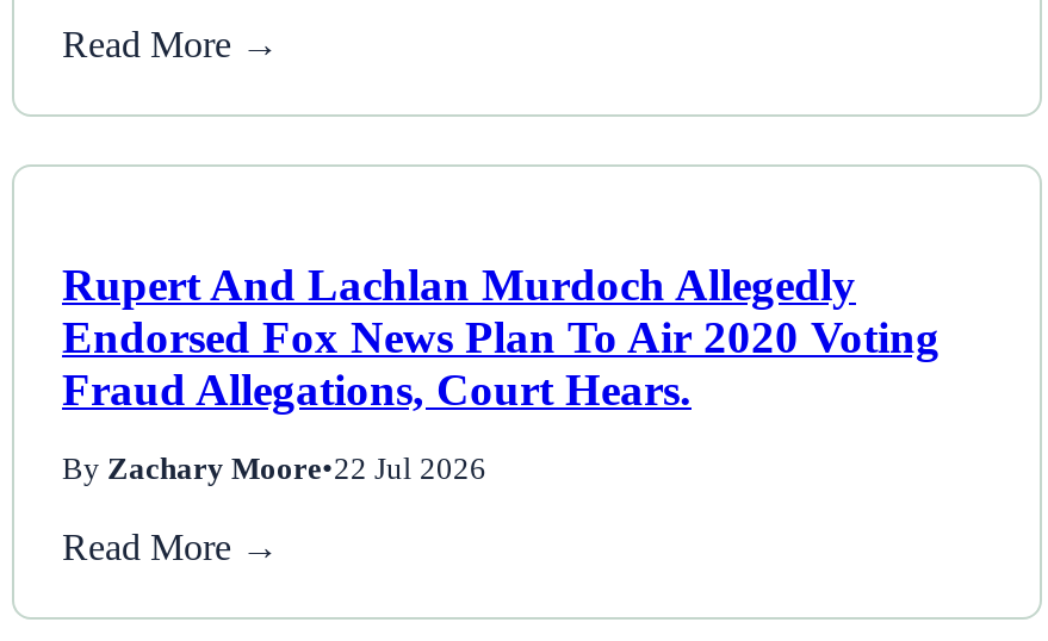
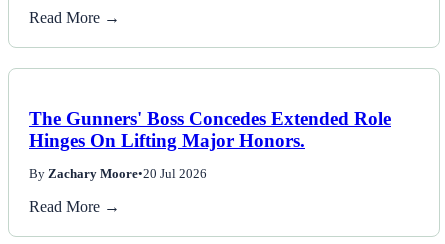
- Rupert And Lachlan Murdoch Allegedly
- Endorsed Fox News Plan To Air 2020 Voting
- Fraud Allegations, Court Hears.
+ The Gunners' Boss Concedes Extended Role
+ Hinges On Lifting Major Honors.

- By Zachary Moore•22 Jul 2026
+ By Zachary Moore•20 Jul 2026
